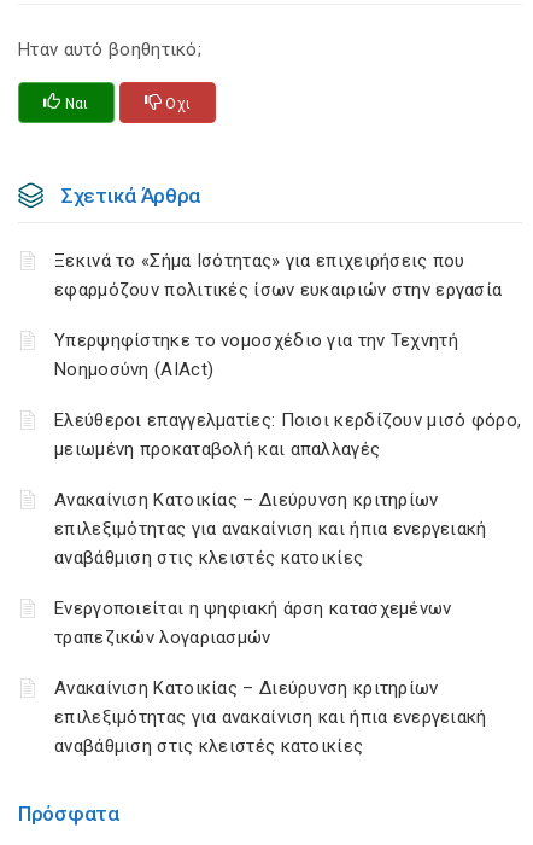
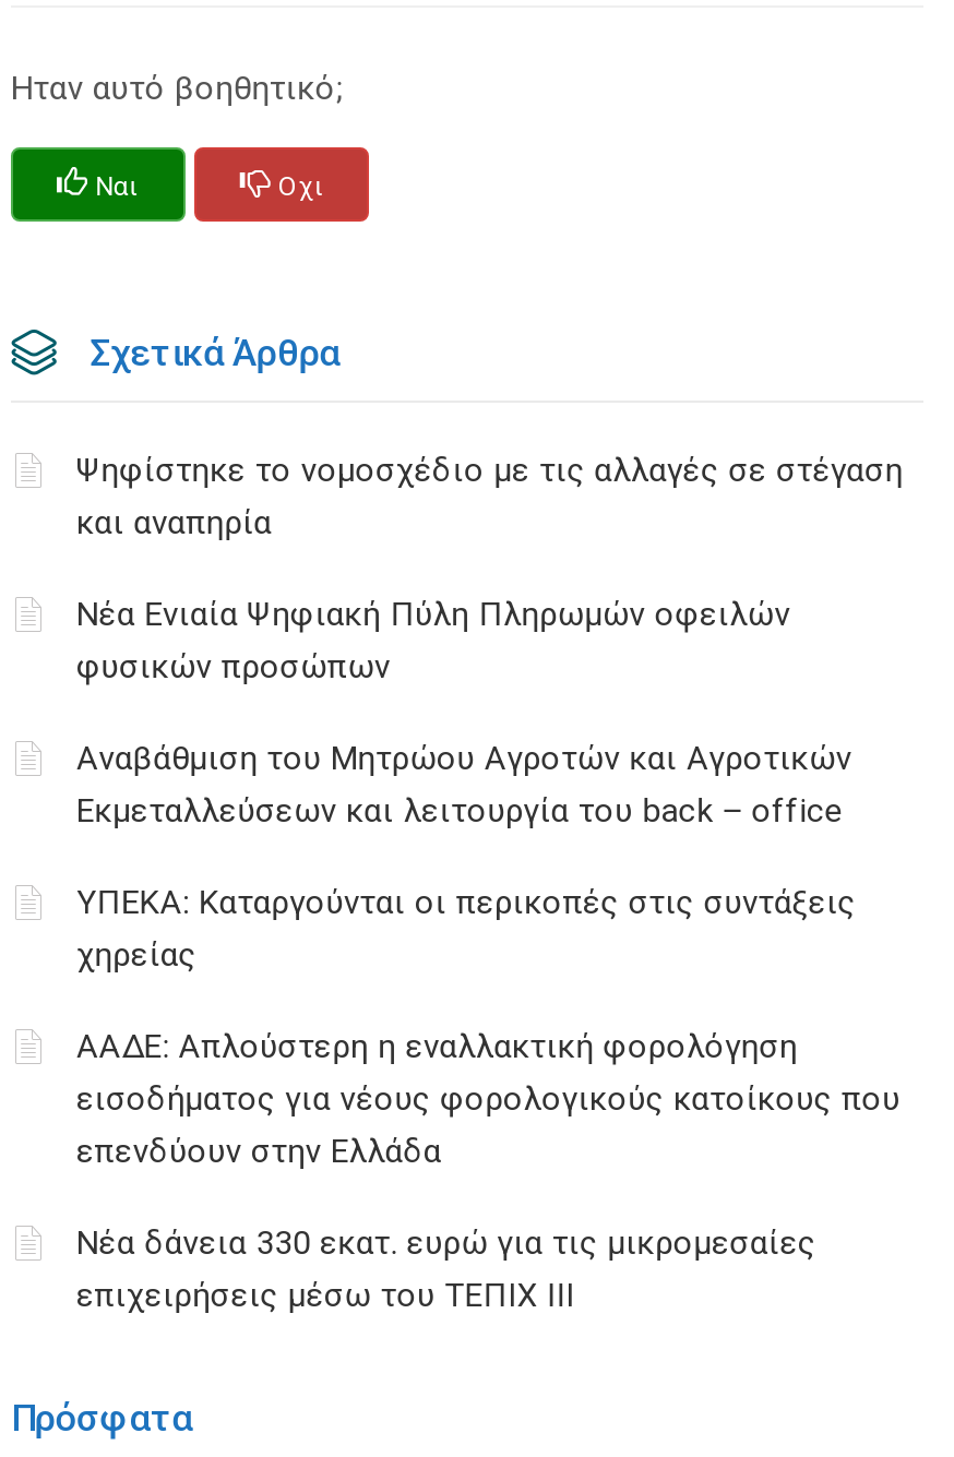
- Ξεκινά το «Σήμα Ισότητας» για επιχειρήσεις που
- εφαρμόζουν πολιτικές ίσων ευκαιριών στην εργασία
+ Ψηφίστηκε το νομοσχέδιο με τις αλλαγές σε στέγαση
+ και αναπηρία

- Υπερψηφίστηκε το νομοσχέδιο για την Τεχνητή
- Νοημοσύνη (AIAct)
+ Νέα Ενιαία Ψηφιακή Πύλη Πληρωμών οφειλών
+ φυσικών προσώπων

- Ελεύθεροι επαγγελματίες: Ποιοι κερδίζουν μισό φόρο,
- μειωμένη προκαταβολή και απαλλαγές
+ Αναβάθμιση του Μητρώου Αγροτών και Αγροτικών
+ Εκμεταλλεύσεων και λειτουργία του back – office

- Ανακαίνιση Κατοικίας – Διεύρυνση κριτηρίων
- επιλεξιμότητας για ανακαίνιση και ήπια ενεργειακή
- αναβάθμιση στις κλειστές κατοικίες
+ ΥΠΕΚΑ: Καταργούνται οι περικοπές στις συντάξεις
+ χηρείας

- Ενεργοποιείται η ψηφιακή άρση κατασχεμένων
- τραπεζικών λογαριασμών
+ ΑΑΔΕ: Απλούστερη η εναλλακτική φορολόγηση
+ εισοδήματος για νέους φορολογικούς κατοίκους που
+ επενδύουν στην Ελλάδα

- Ανακαίνιση Κατοικίας – Διεύρυνση κριτηρίων
- επιλεξιμότητας για ανακαίνιση και ήπια ενεργειακή
- αναβάθμιση στις κλειστές κατοικίες
+ Νέα δάνεια 330 εκατ. ευρώ για τις μικρομεσαίες
+ επιχειρήσεις μέσω του ΤΕΠΙΧ ΙΙΙ
